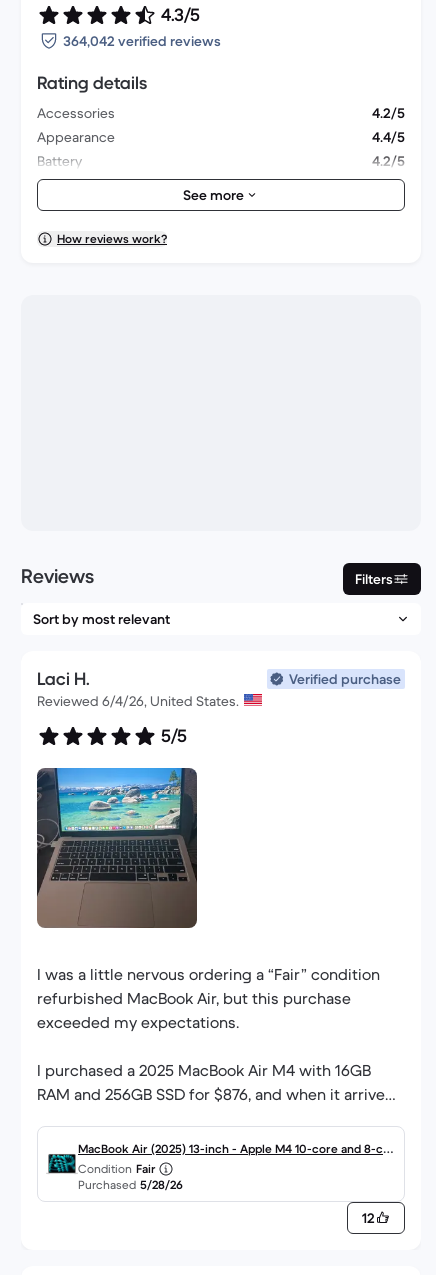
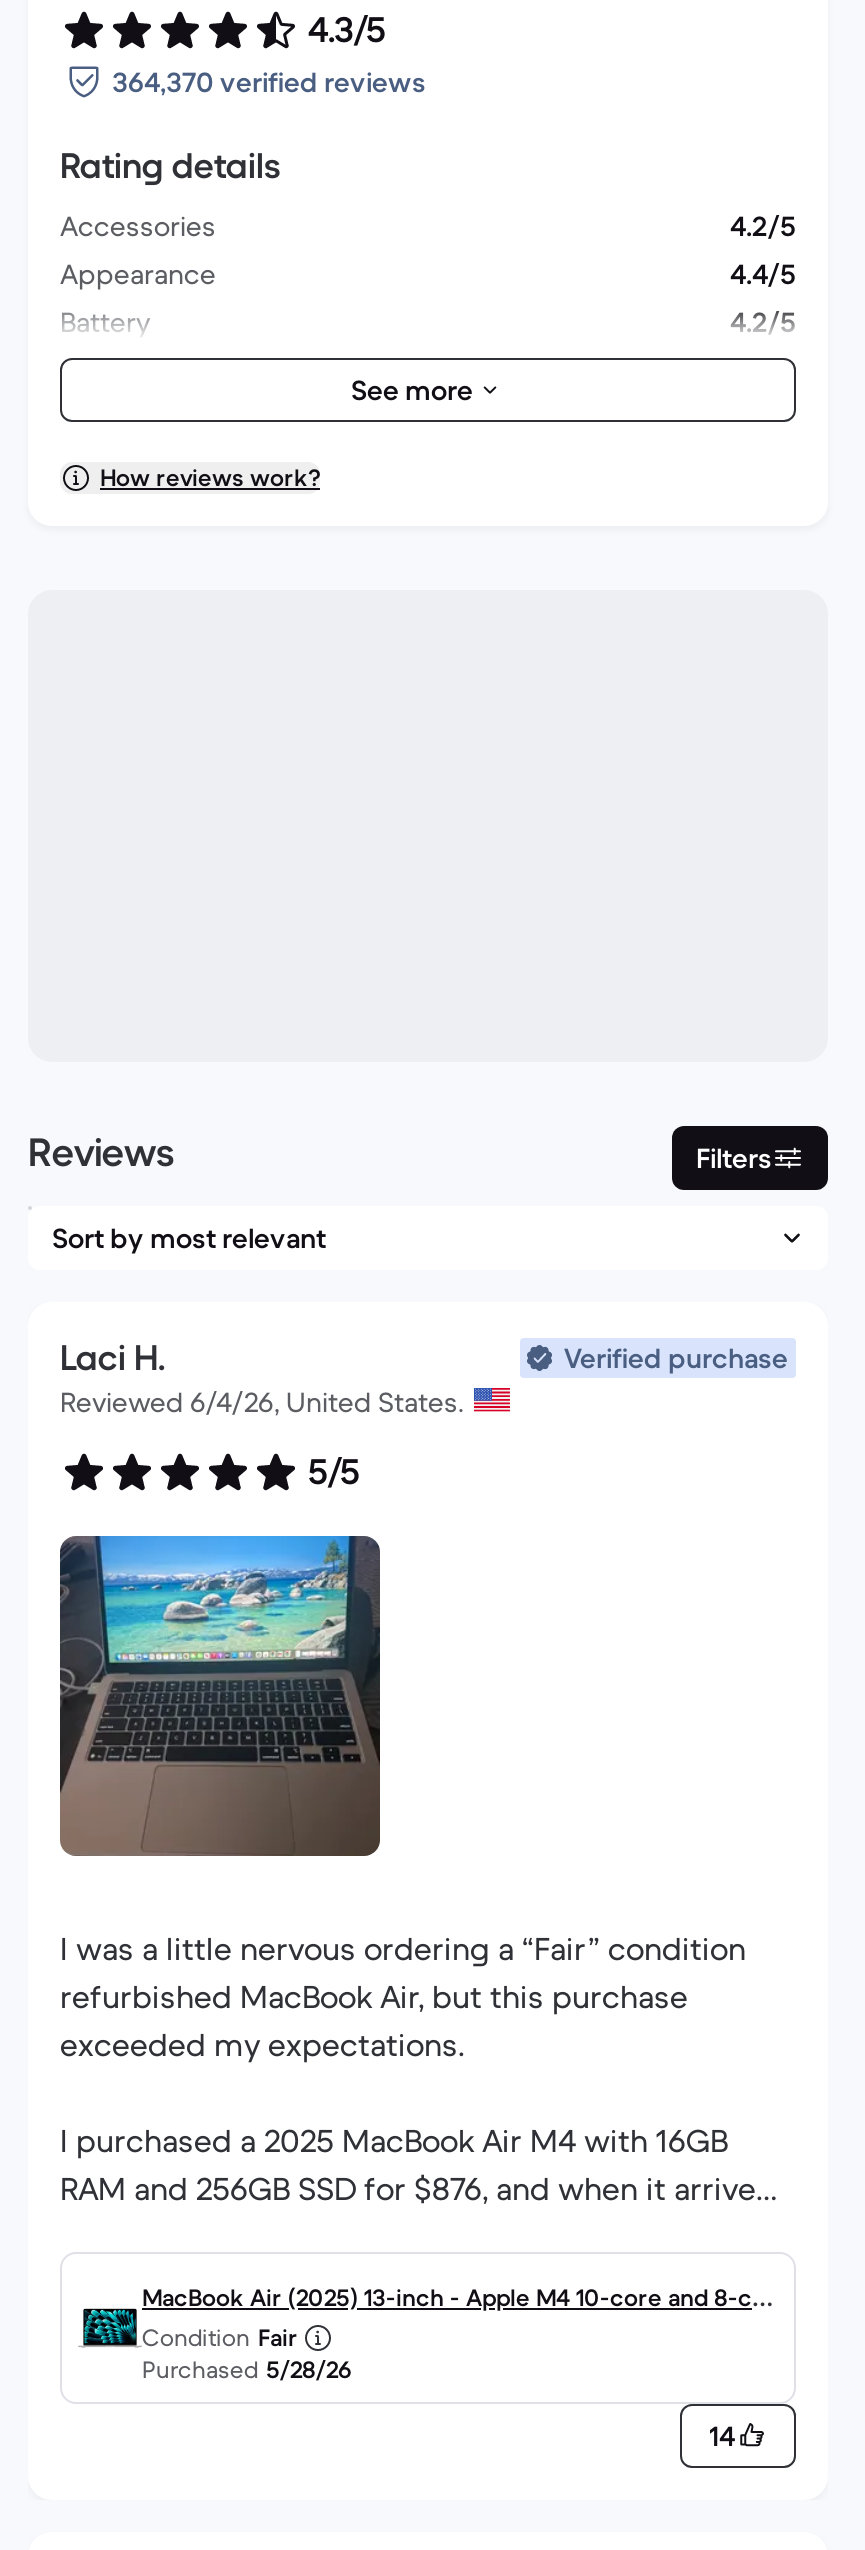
- 364,042 verified reviews
+ 364,370 verified reviews

- 12
+ 14
